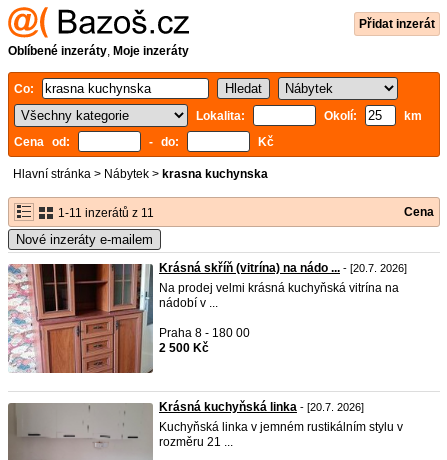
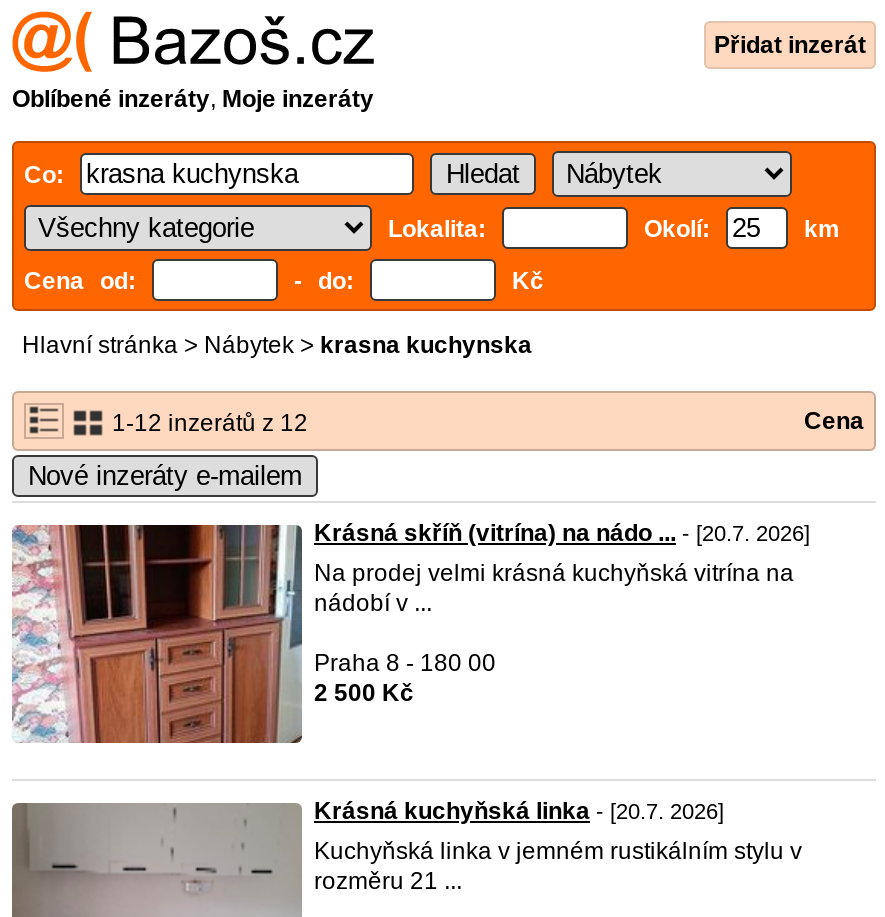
- 1-11 inzerátů z 11
+ 1-12 inzerátů z 12
